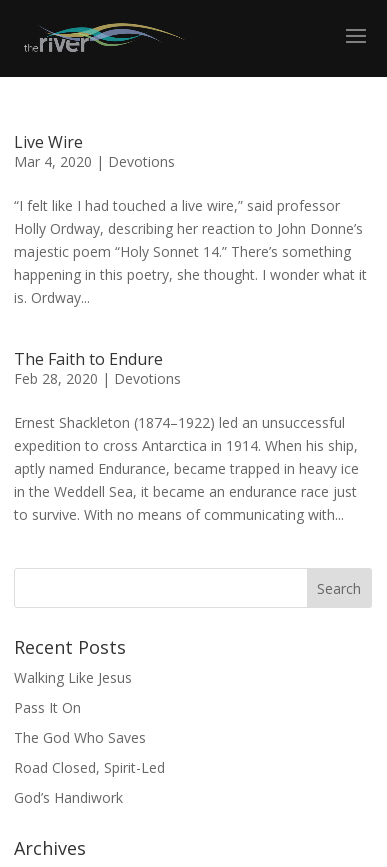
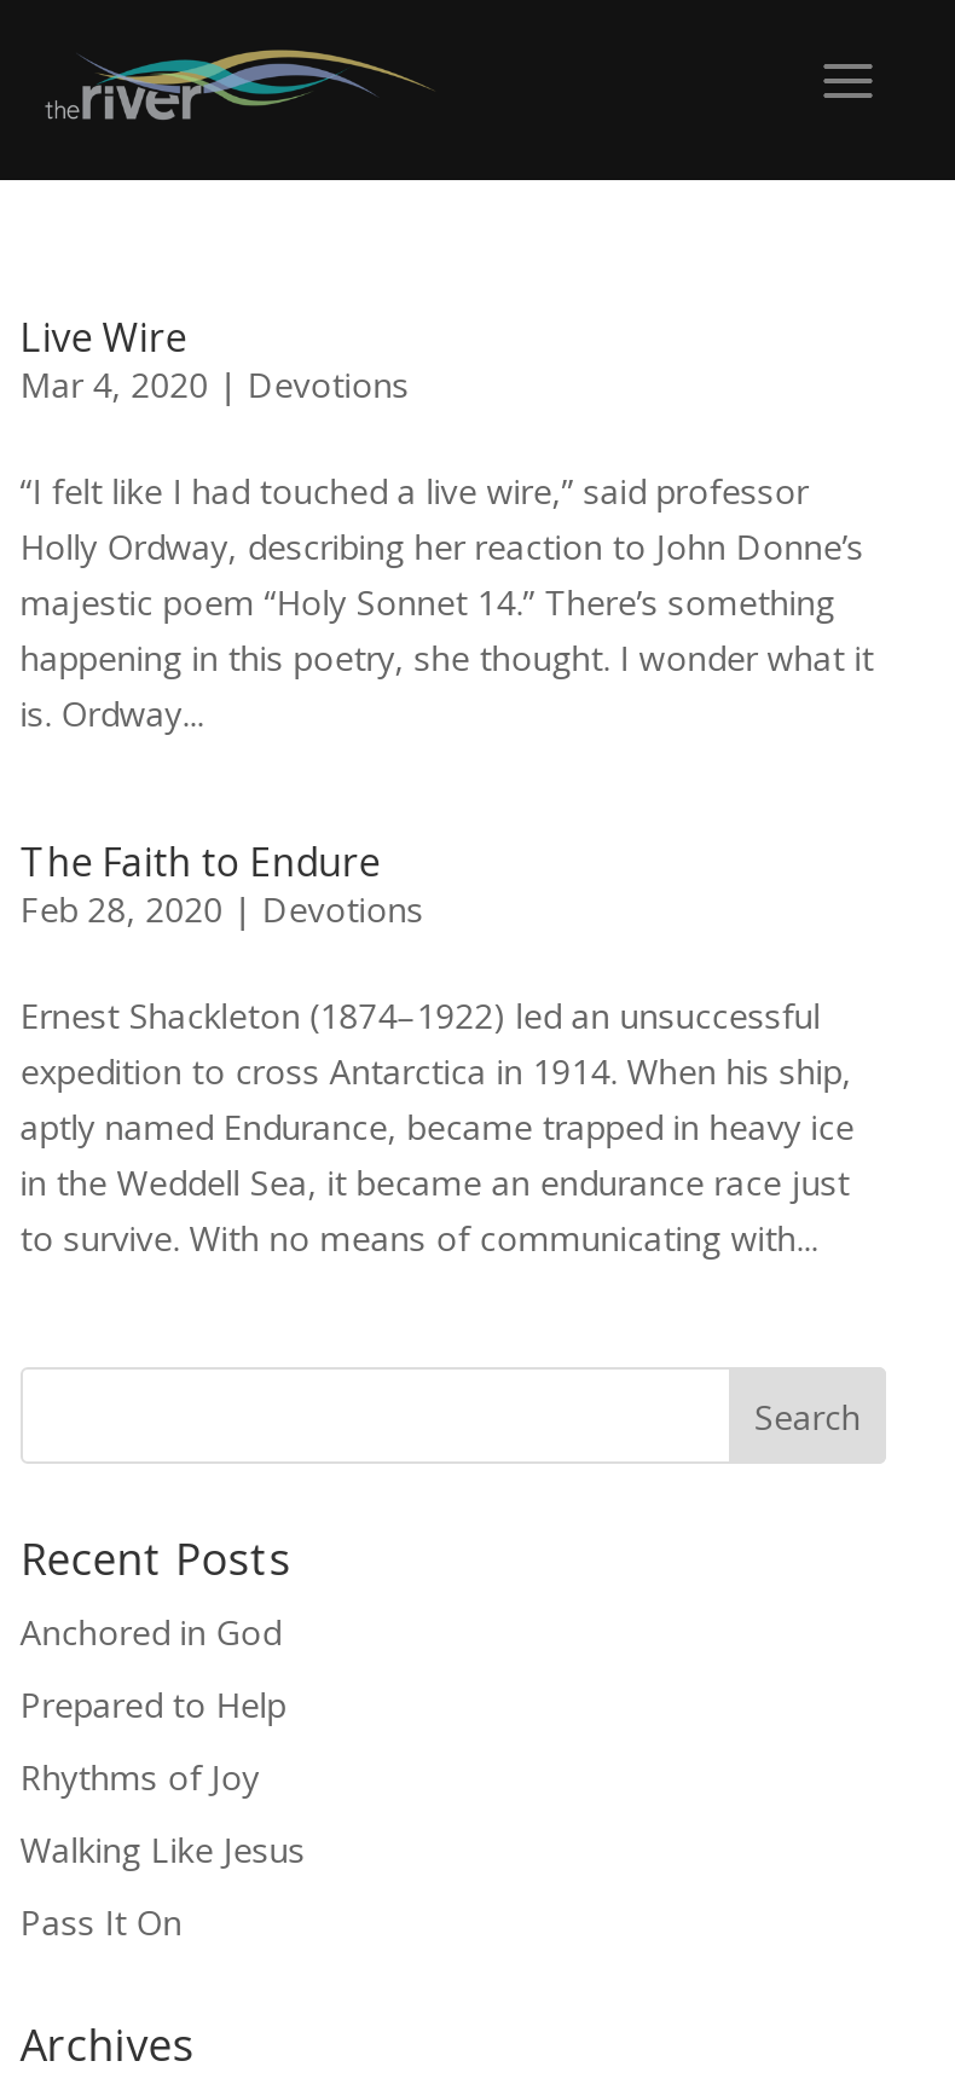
+ Anchored in God
+ Prepared to Help
+ Rhythms of Joy

moved down: Walking Like Jesus | Pass It On

- The God Who Saves
- Road Closed, Spirit-Led
- God’s Handiwork
